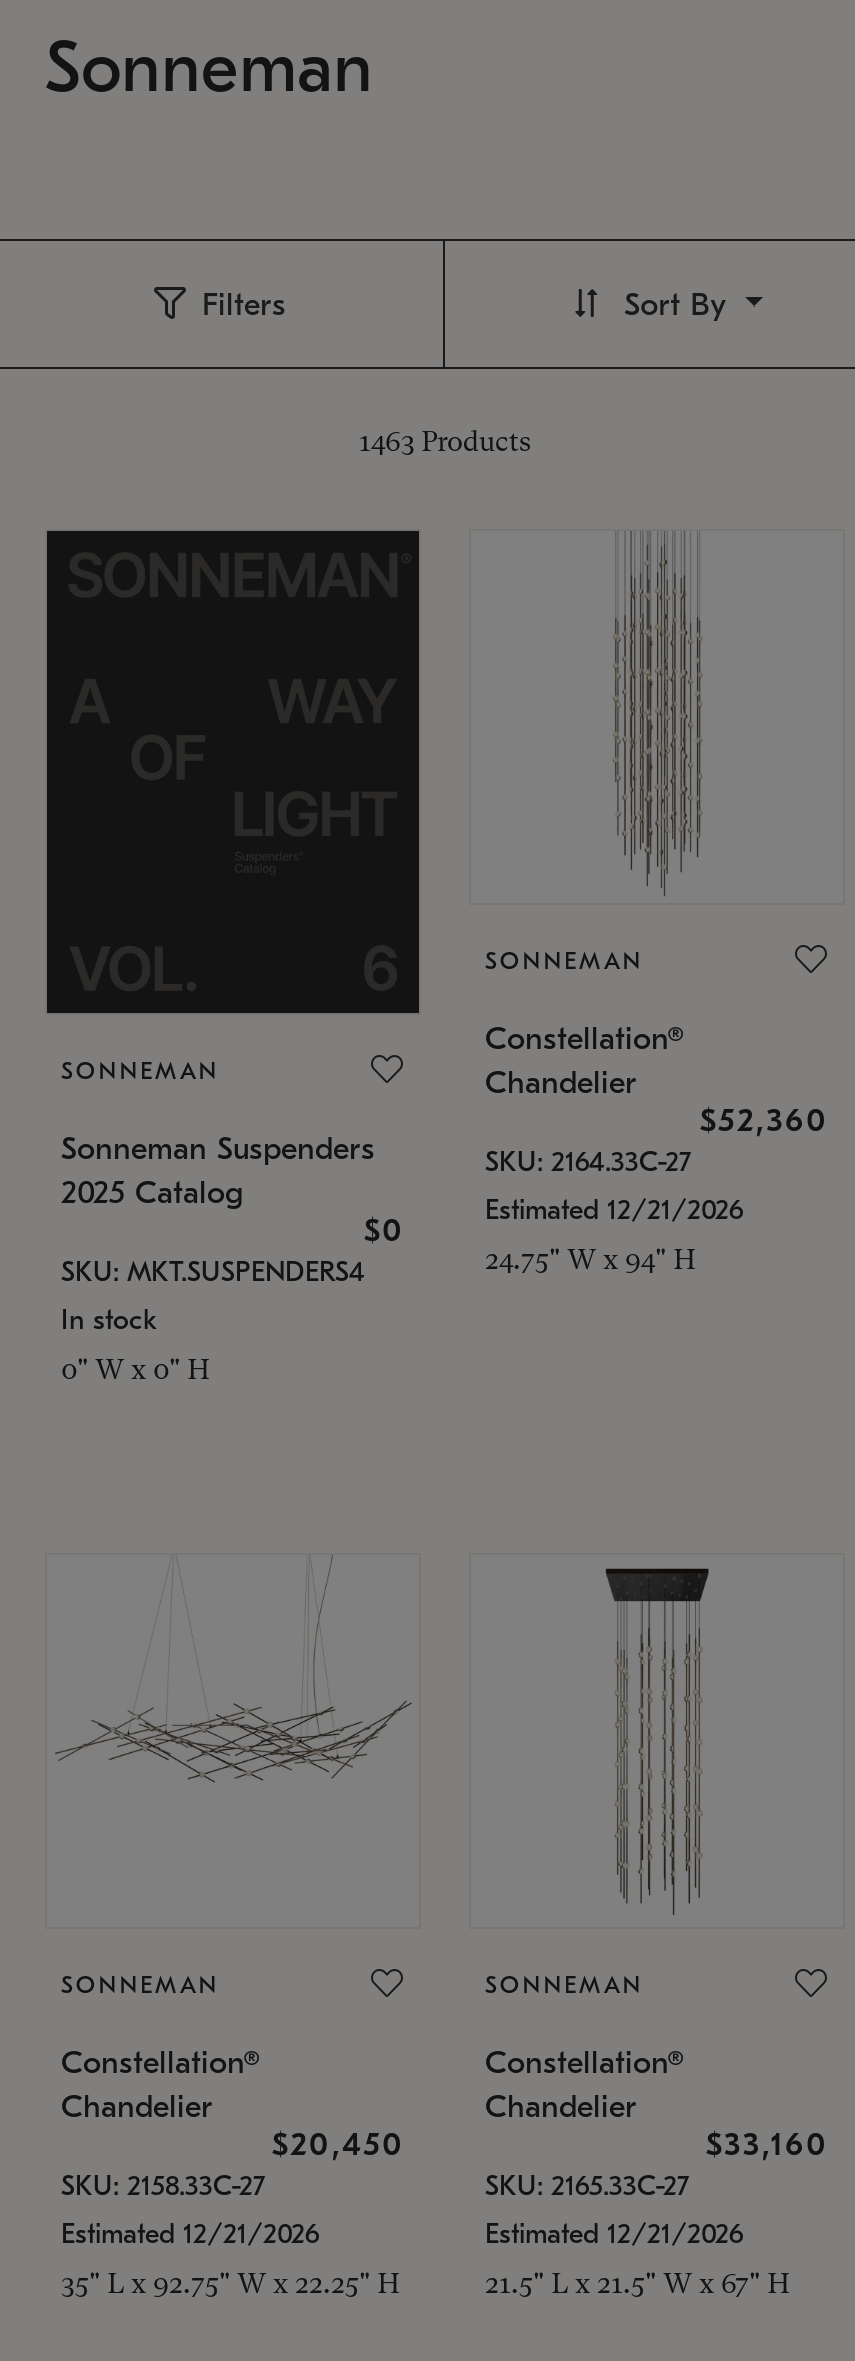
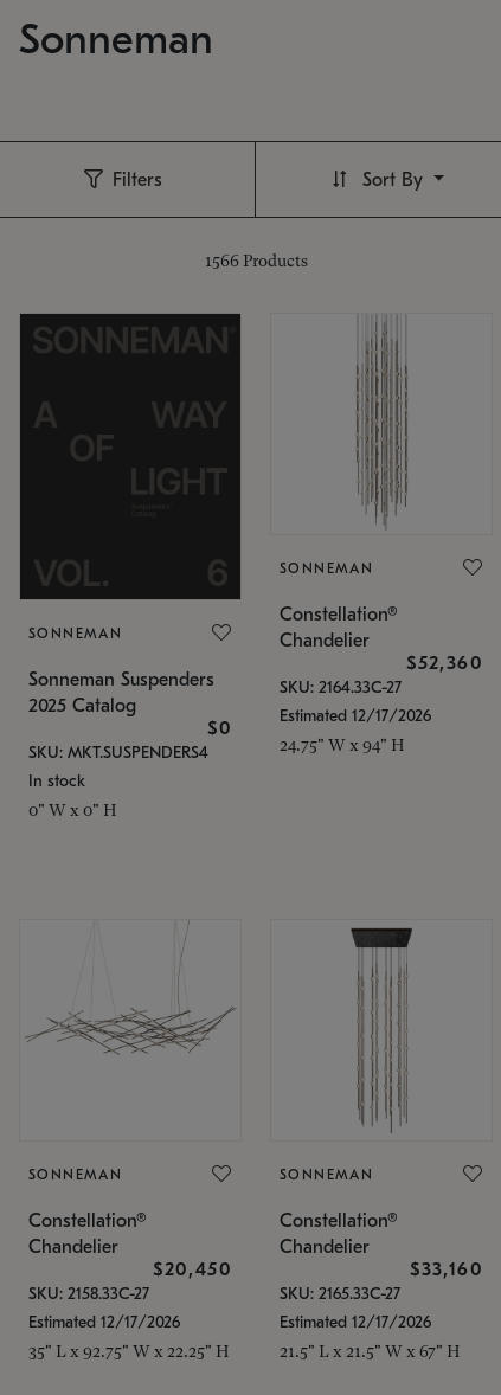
- 1463 Products
+ 1566 Products

- Estimated 12/21/2026
+ Estimated 12/17/2026

- Estimated 12/21/2026
+ Estimated 12/17/2026

- Estimated 12/21/2026
+ Estimated 12/17/2026
